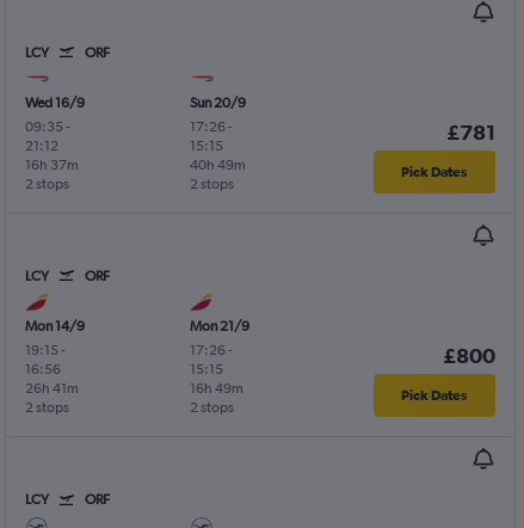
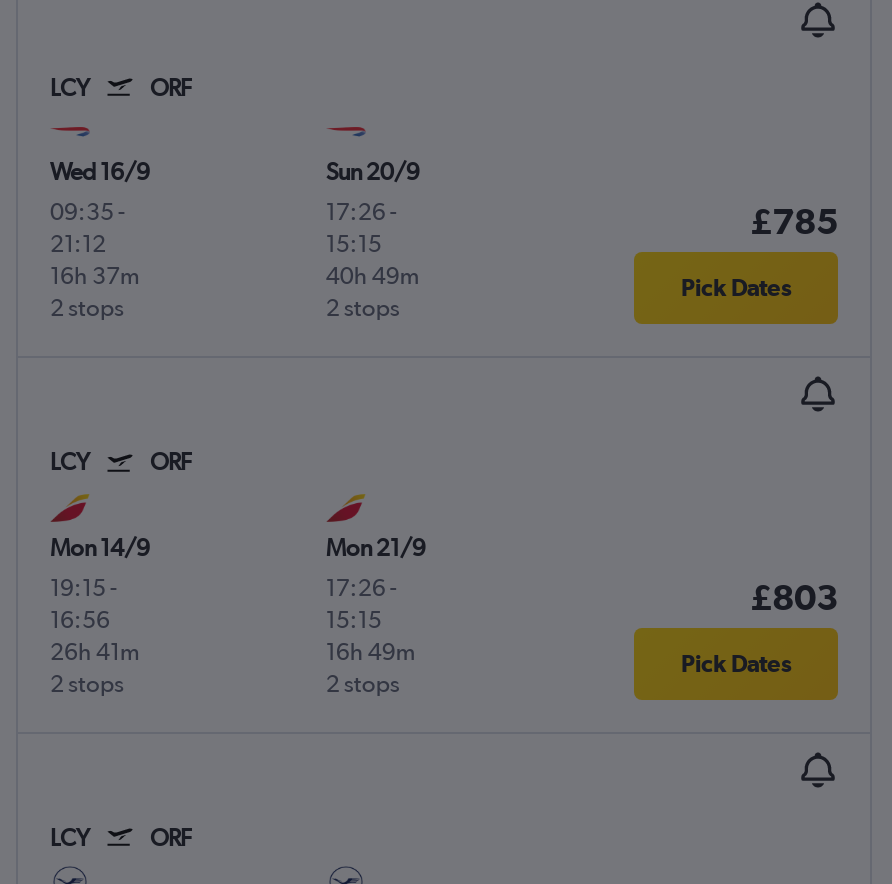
- £781
+ £785

- £800
+ £803
